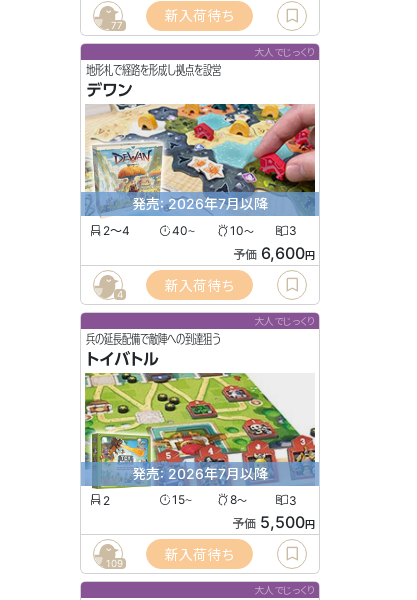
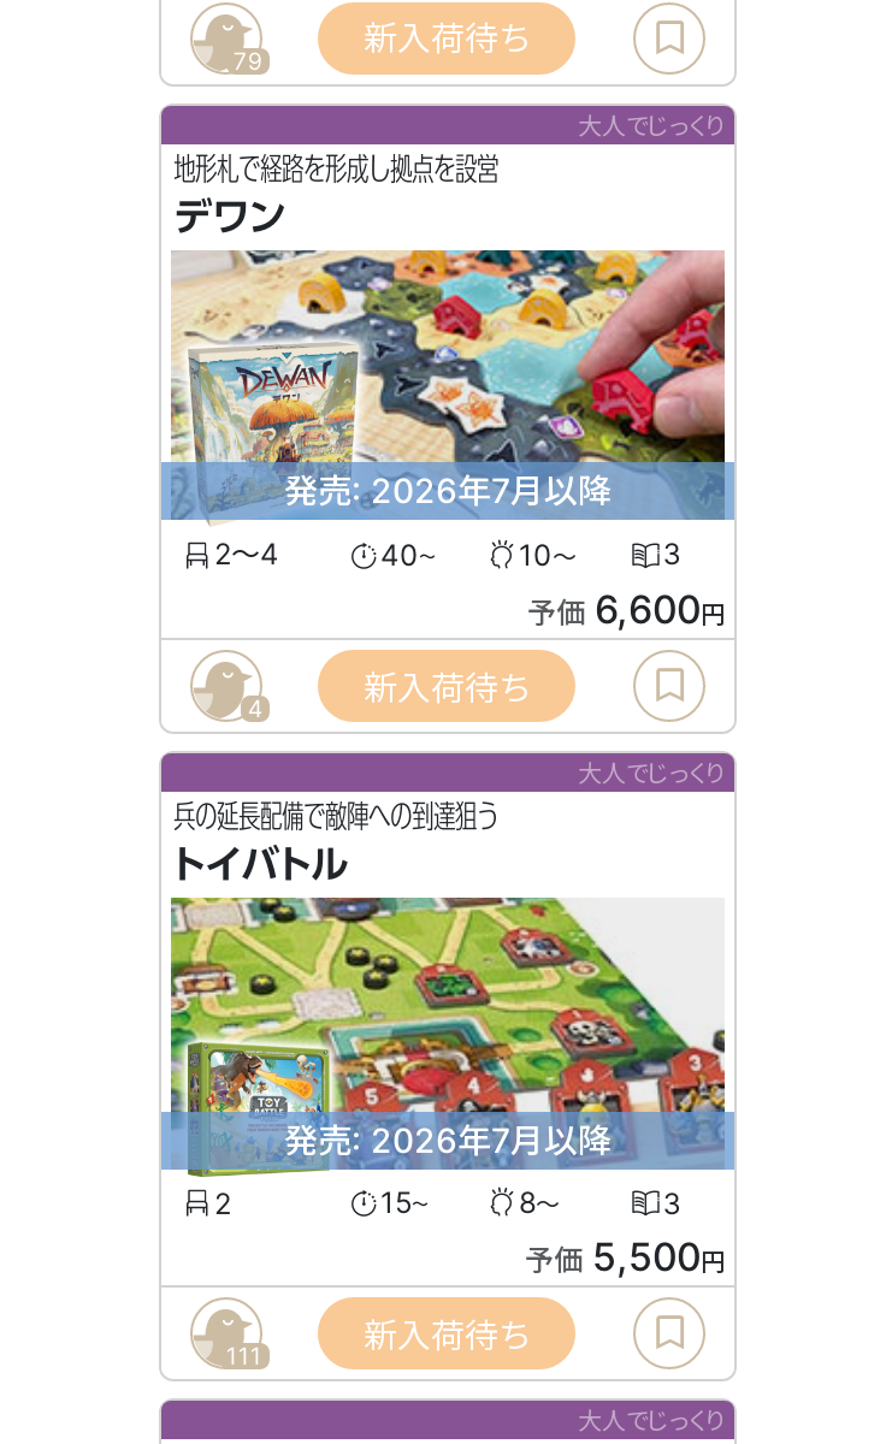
- 77
+ 79

- 109
+ 111
